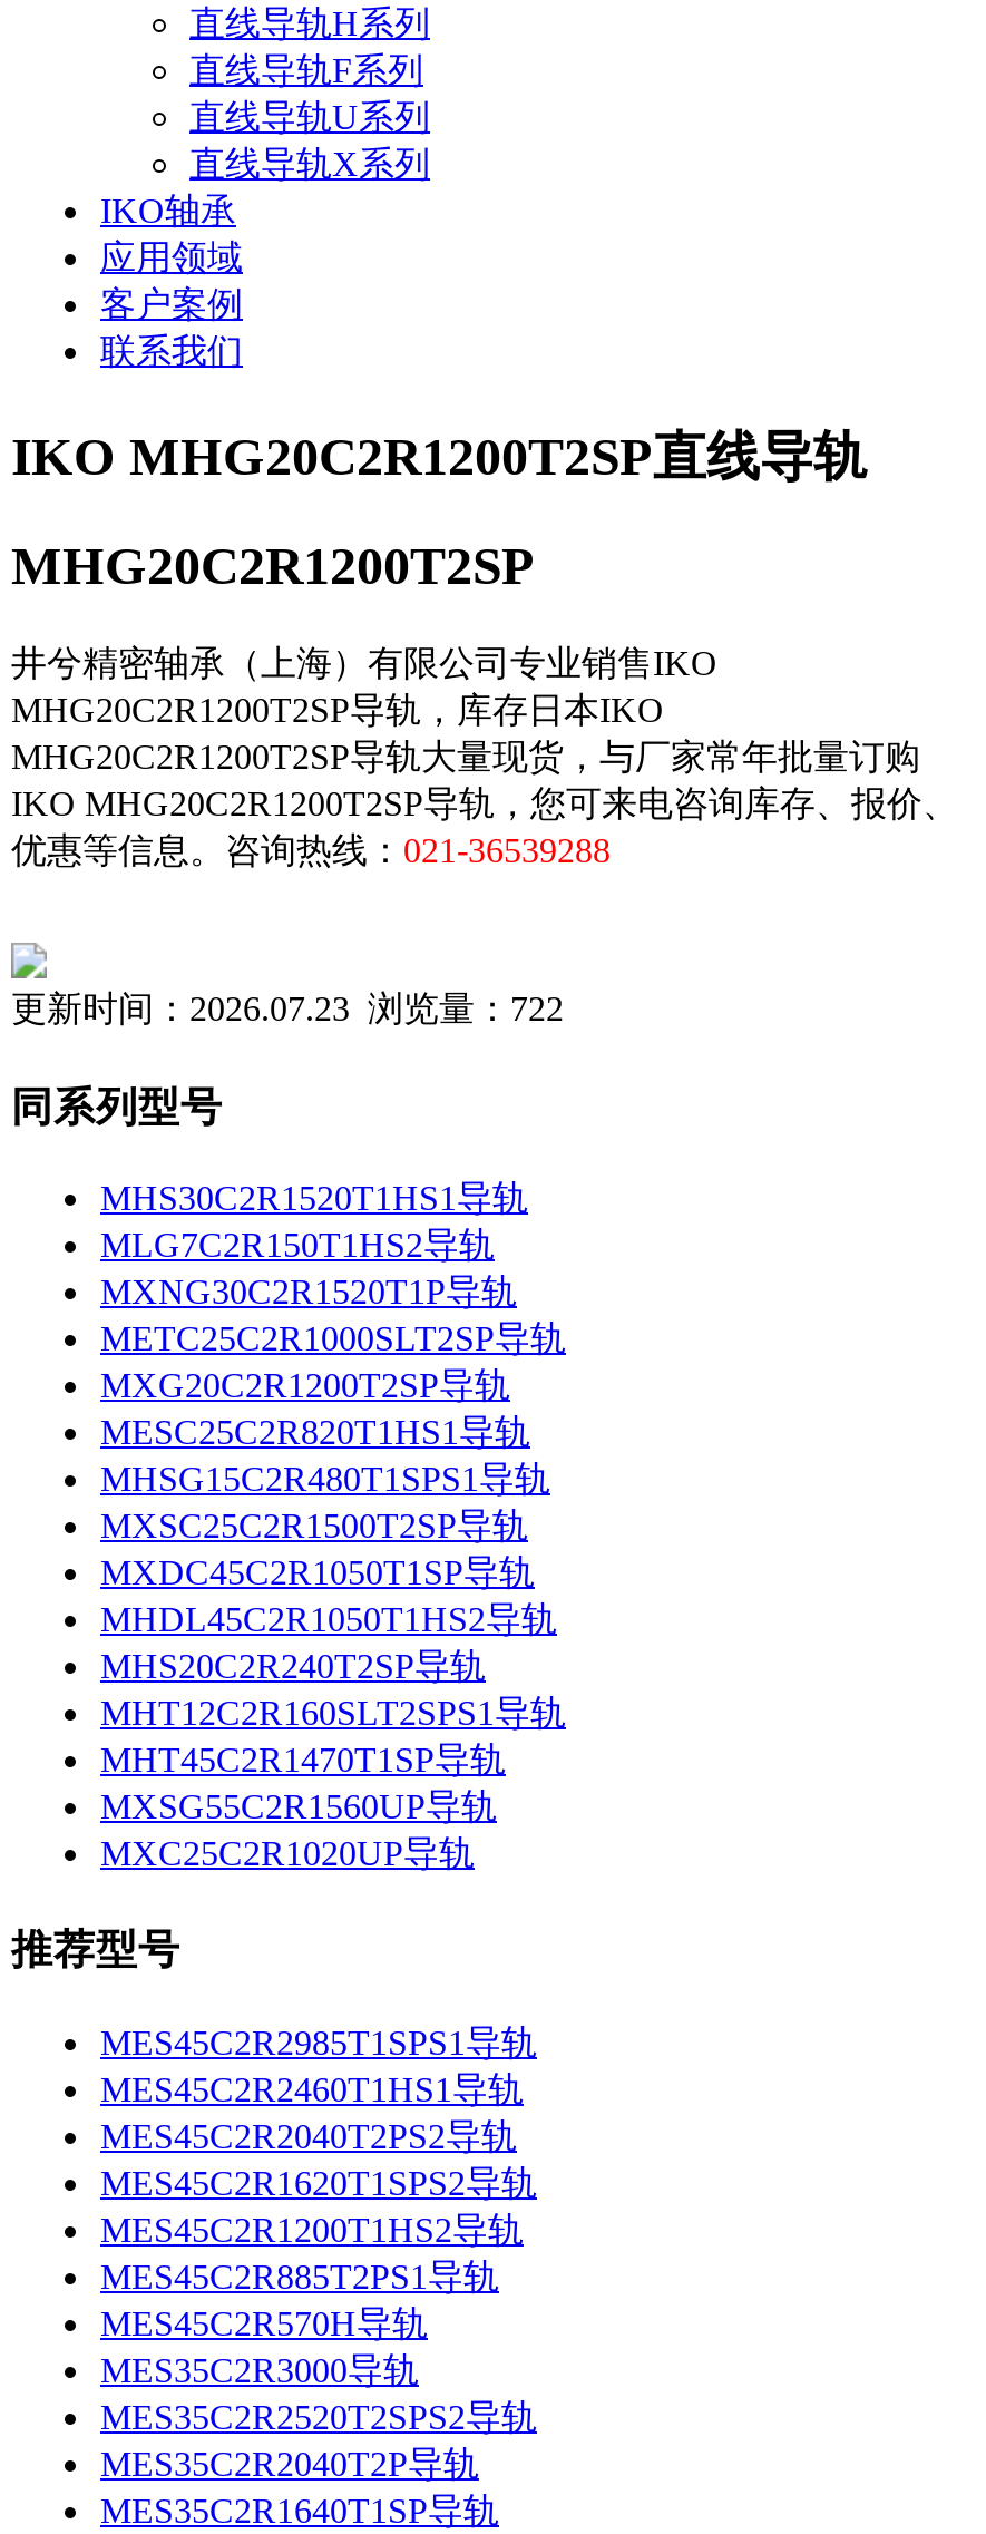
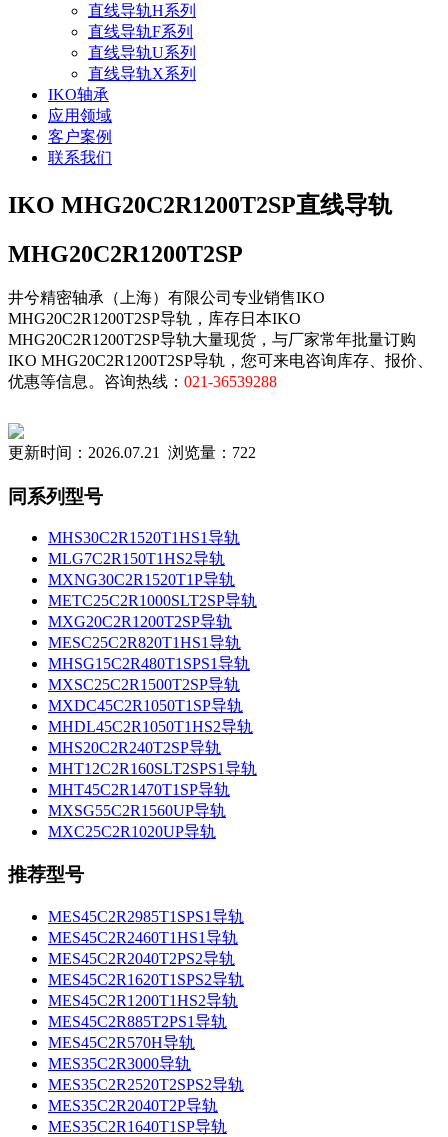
- 更新时间：2026.07.23 浏览量：722
+ 更新时间：2026.07.21 浏览量：722
